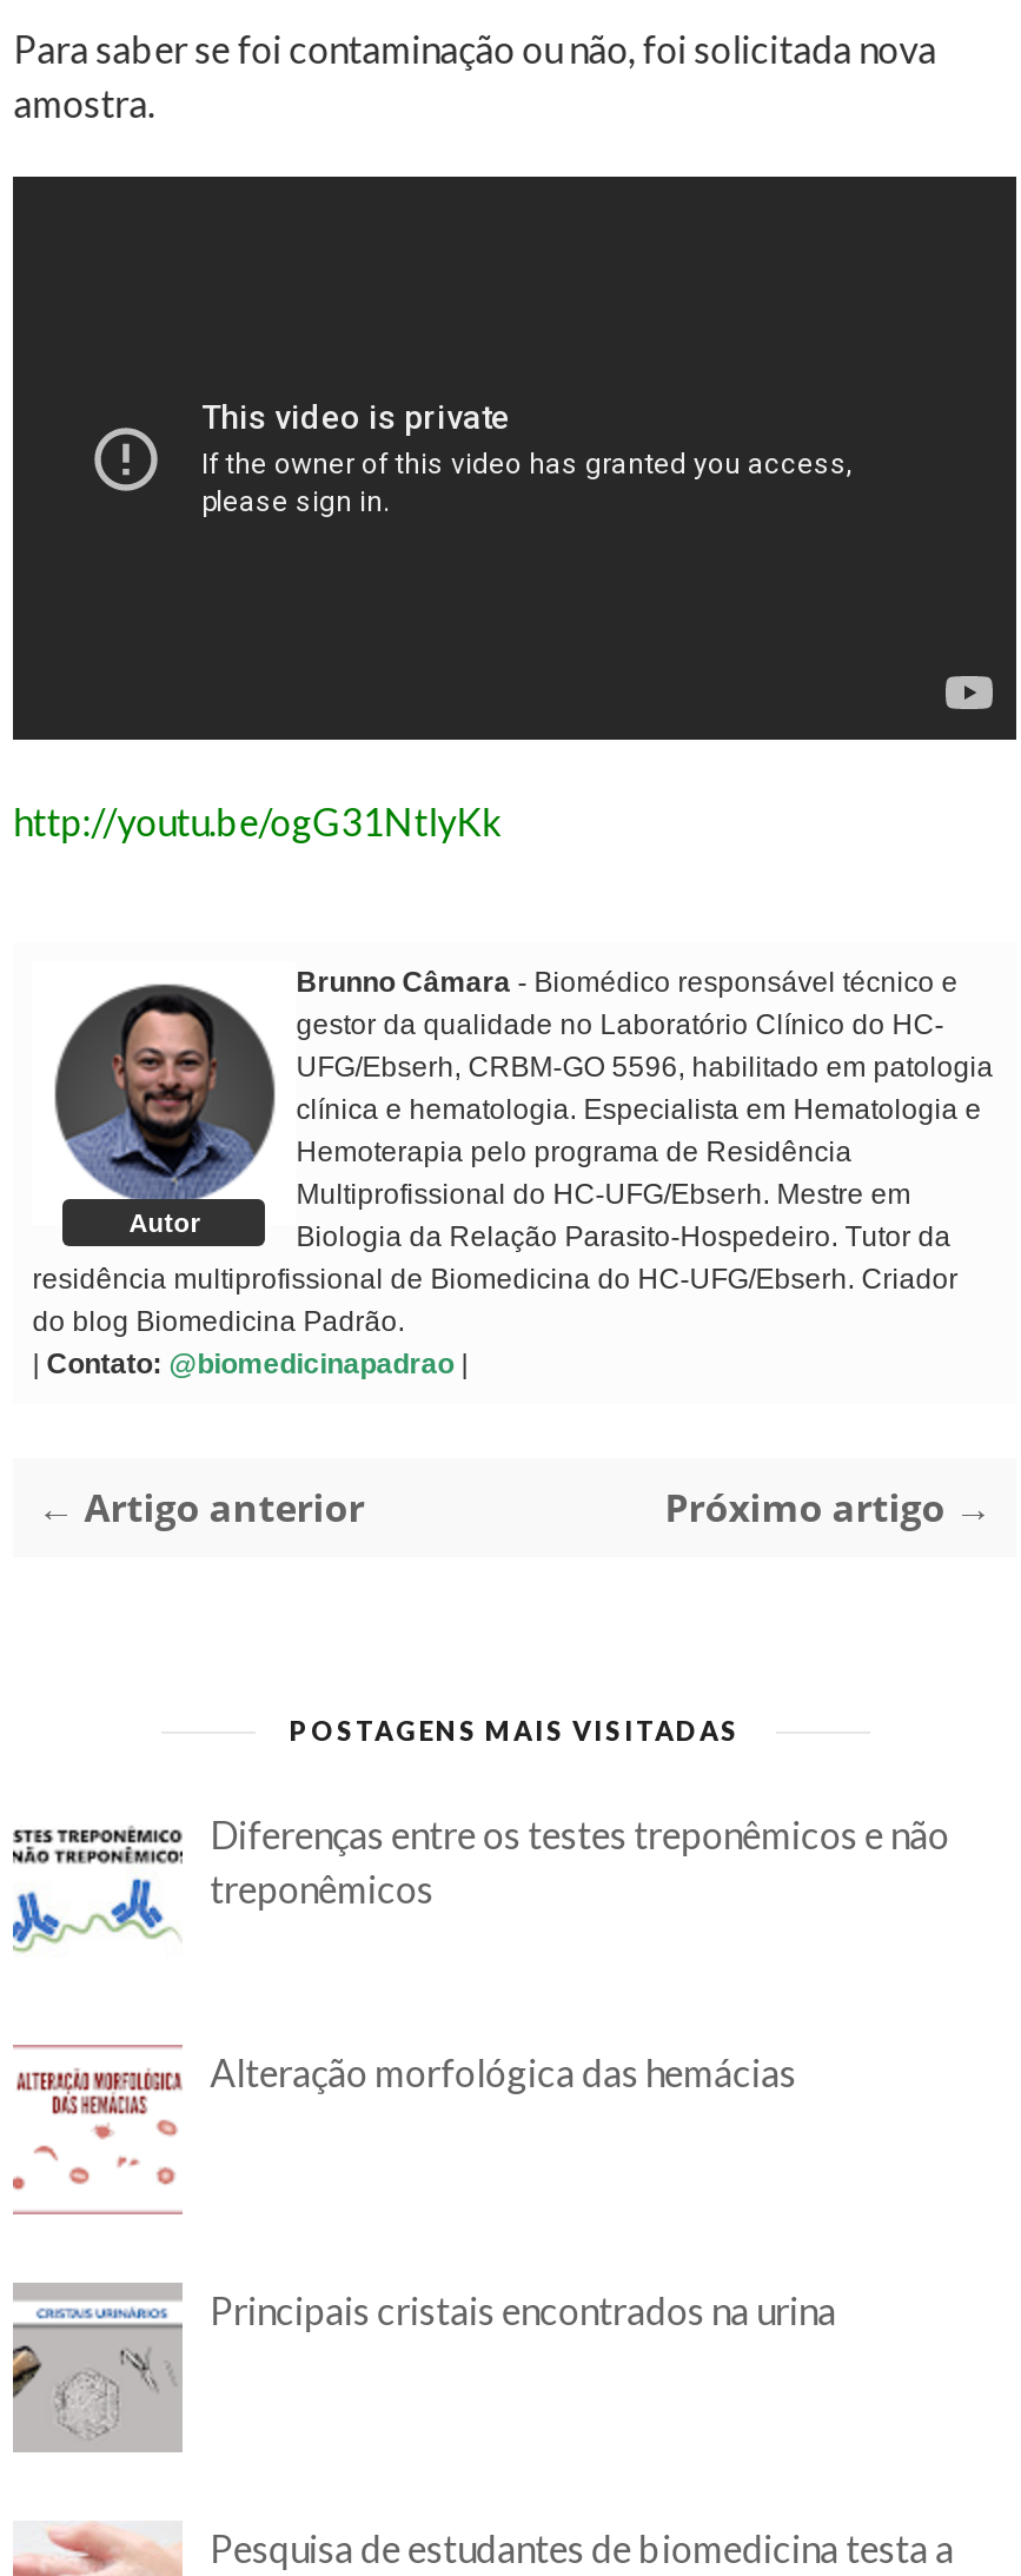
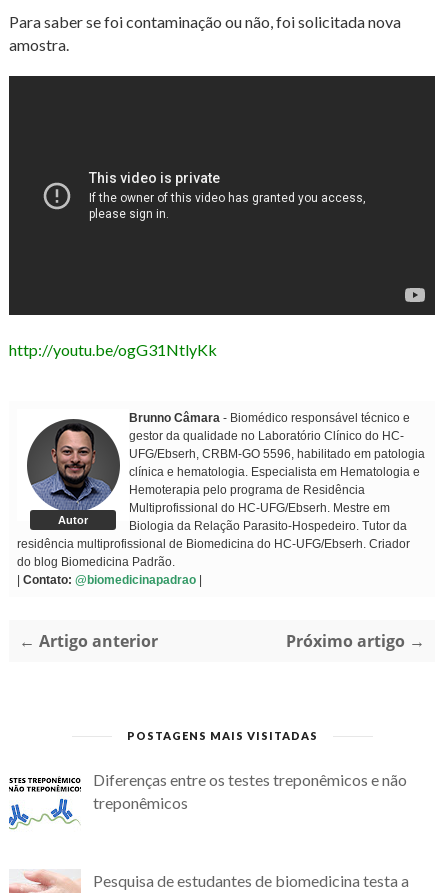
- [image]
- Alteração morfológica das hemácias

- [image]
- Principais cristais encontrados na urina
